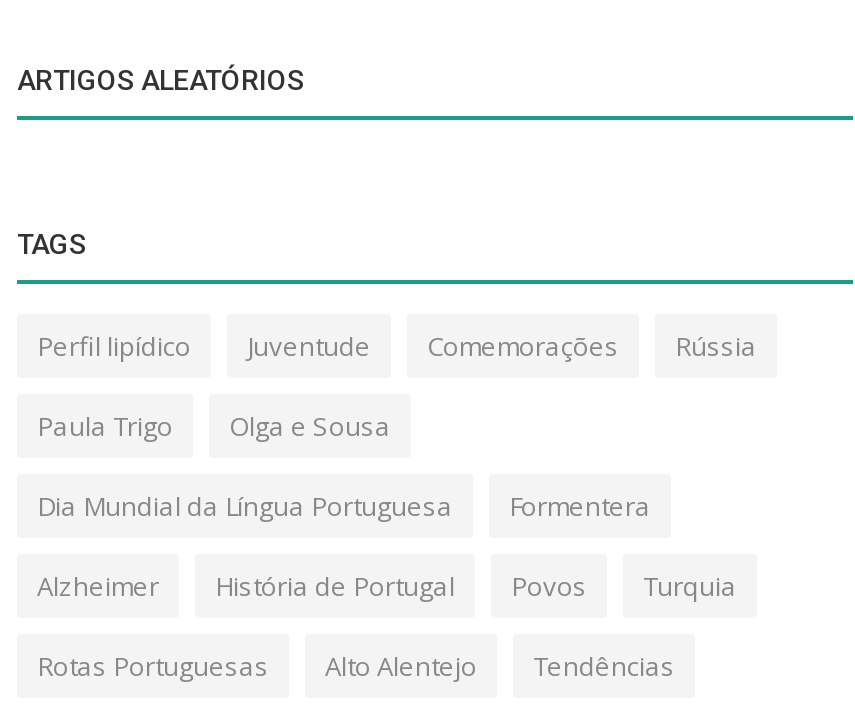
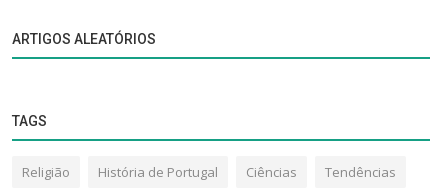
- Perfil lipídico
- Juventude
- Comemorações
- Rússia
- Paula Trigo
- Olga e Sousa
- Dia Mundial da Língua Portuguesa
- Formentera
- Alzheimer
+ Religião

- Povos
- Turquia
- Rotas Portuguesas
- Alto Alentejo
+ Ciências
